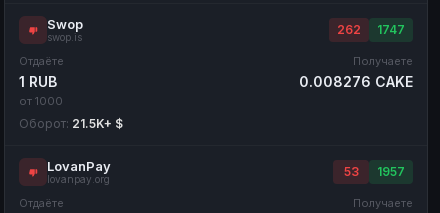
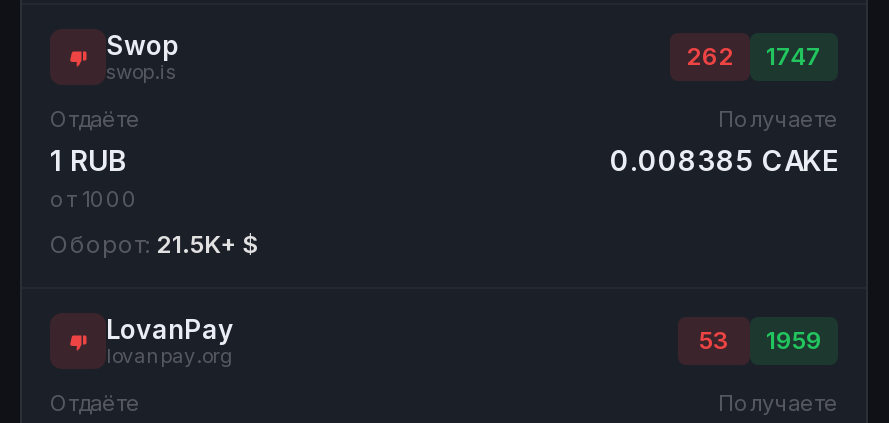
- 0.008276 CAKE
+ 0.008385 CAKE

- 53 1957
+ 53 1959
